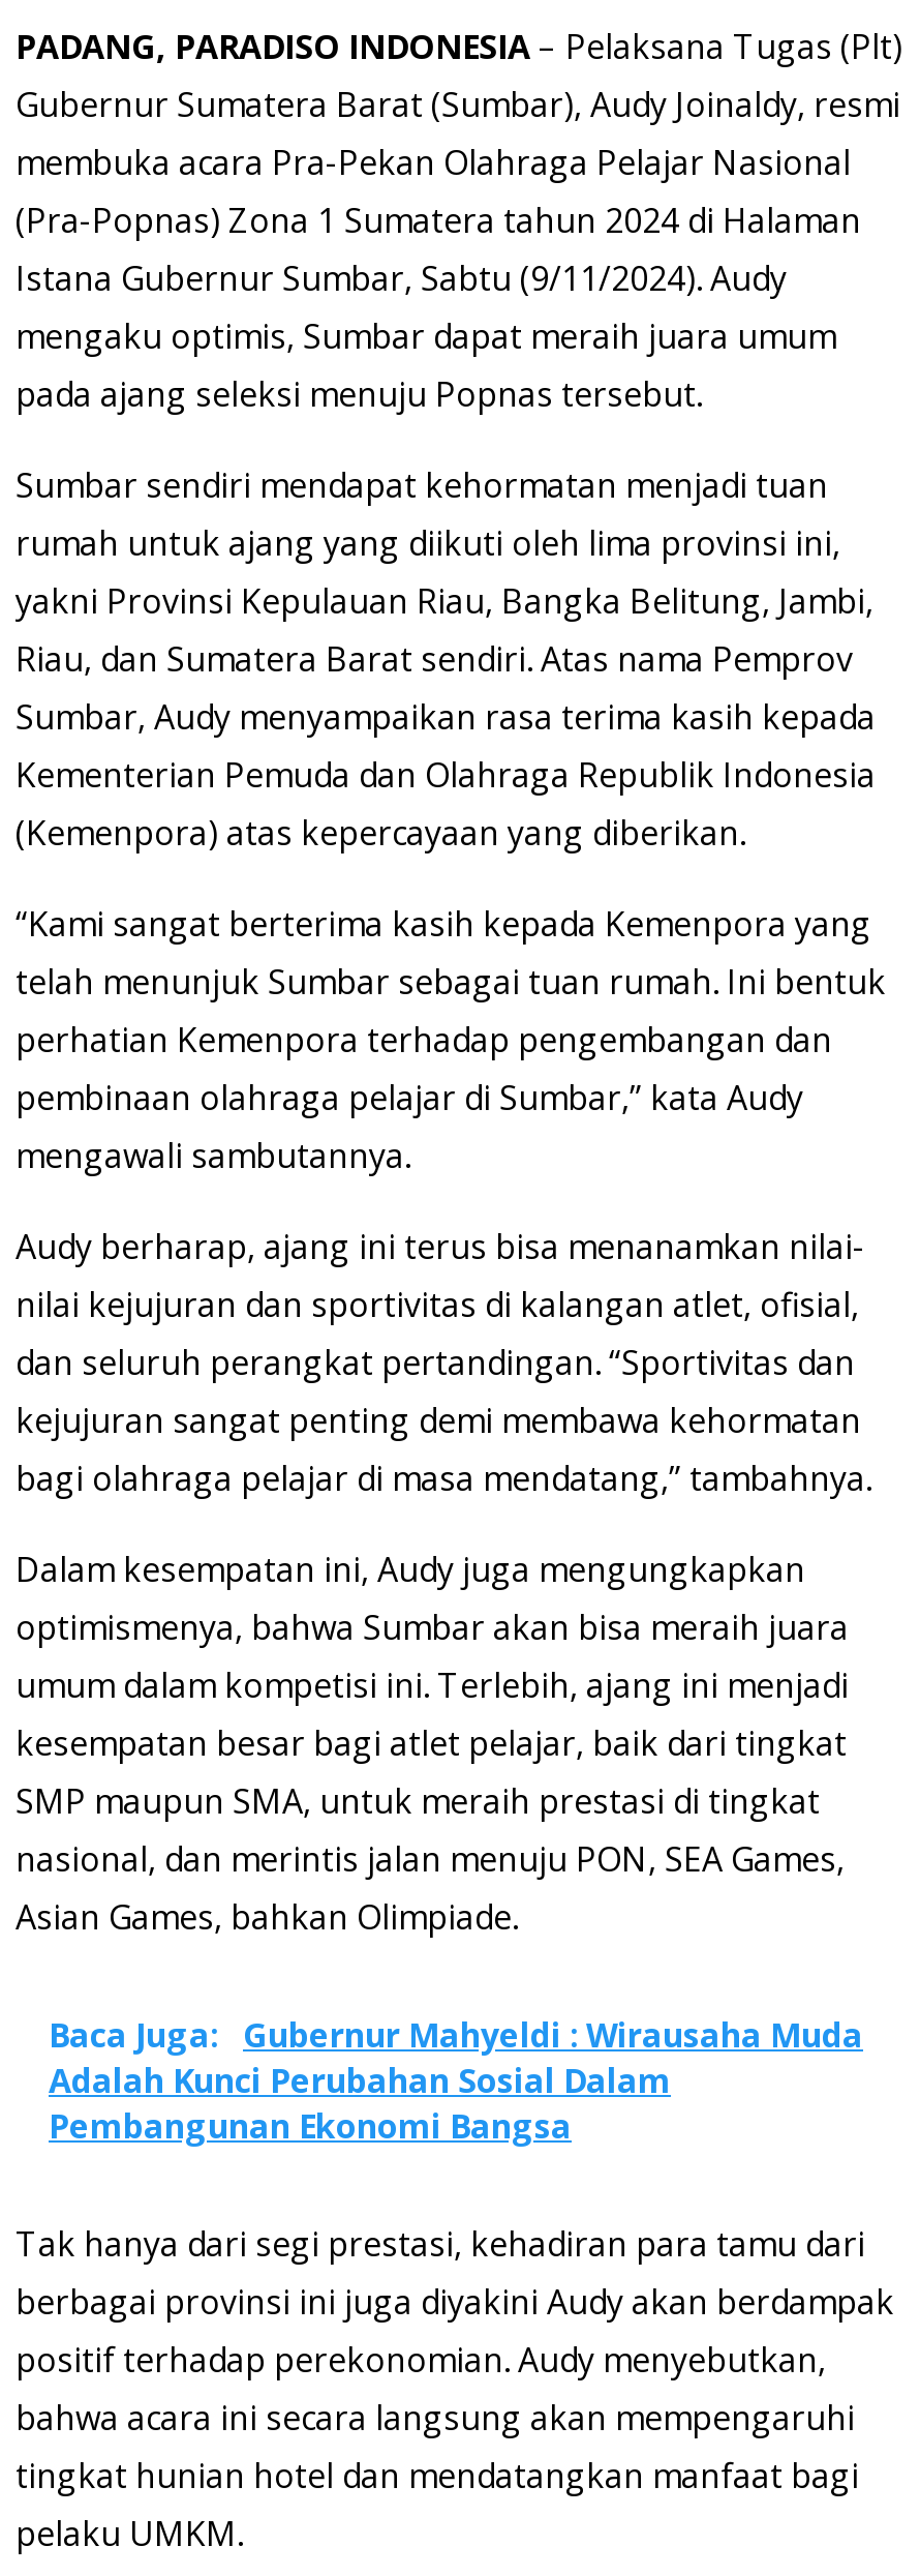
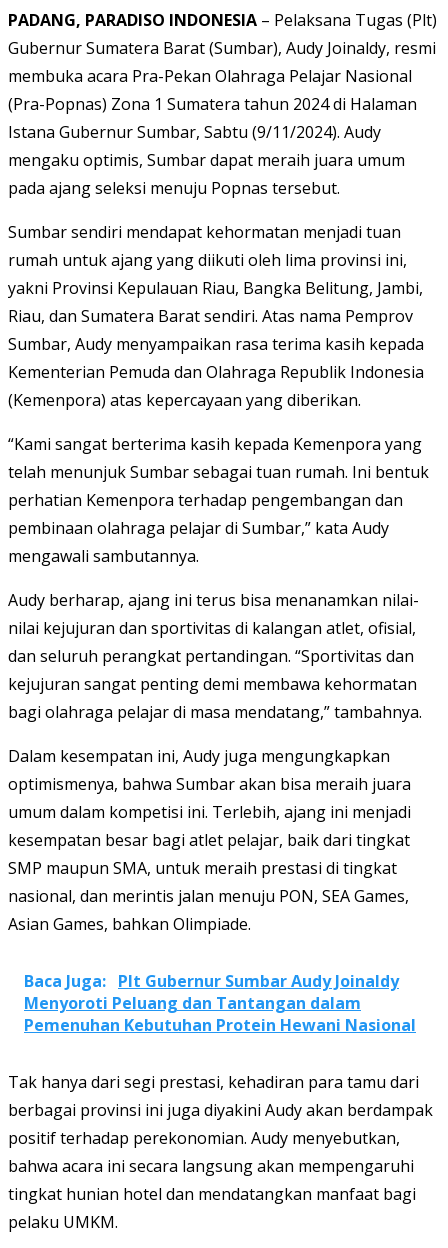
- Baca Juga: Gubernur Mahyeldi : Wirausaha Muda
- Adalah Kunci Perubahan Sosial Dalam
- Pembangunan Ekonomi Bangsa
+ Baca Juga: Plt Gubernur Sumbar Audy Joinaldy
+ Menyoroti Peluang dan Tantangan dalam
+ Pemenuhan Kebutuhan Protein Hewani Nasional
